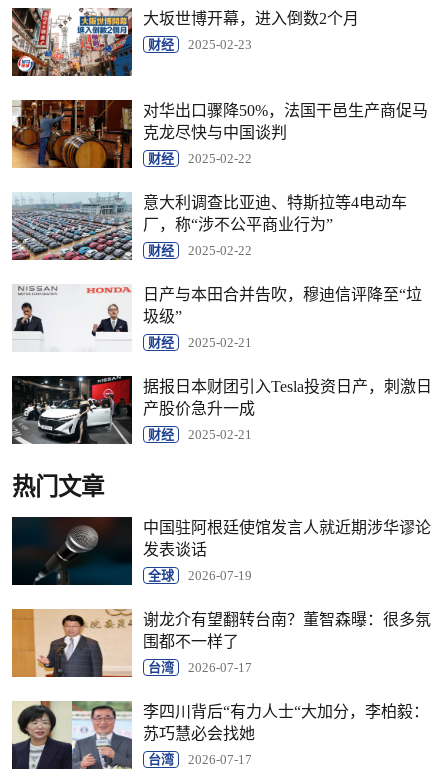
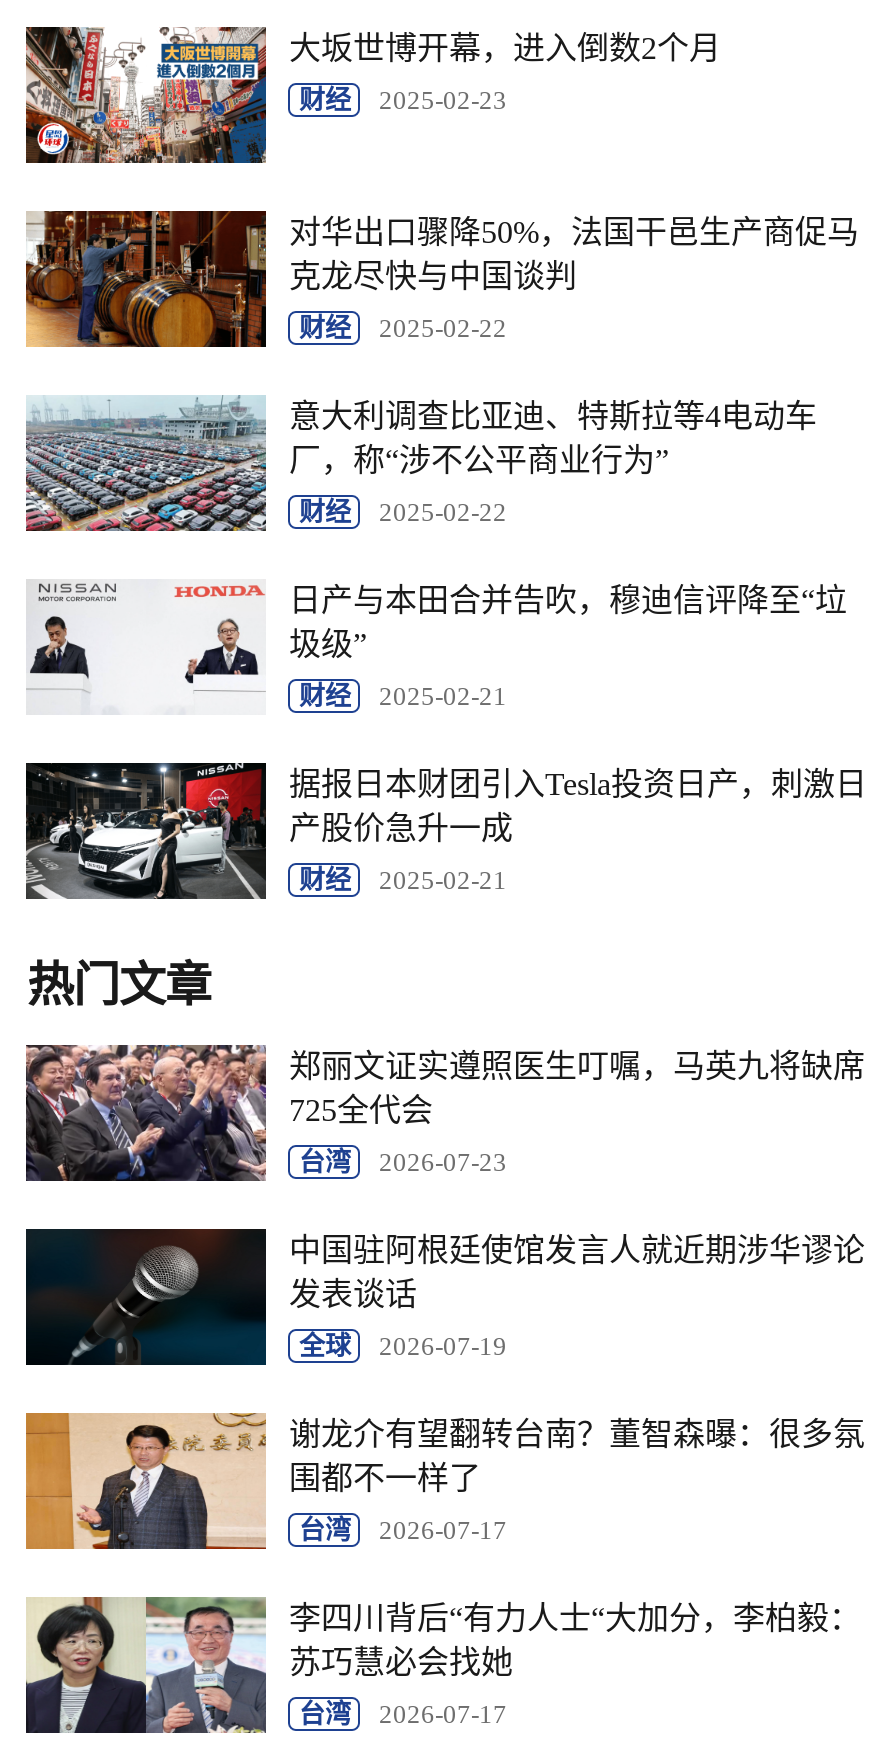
+ [image]
+ 郑丽文证实遵照医生叮嘱，马英九将缺席
+ 725全代会
+ 台湾
+ 2026-07-23
